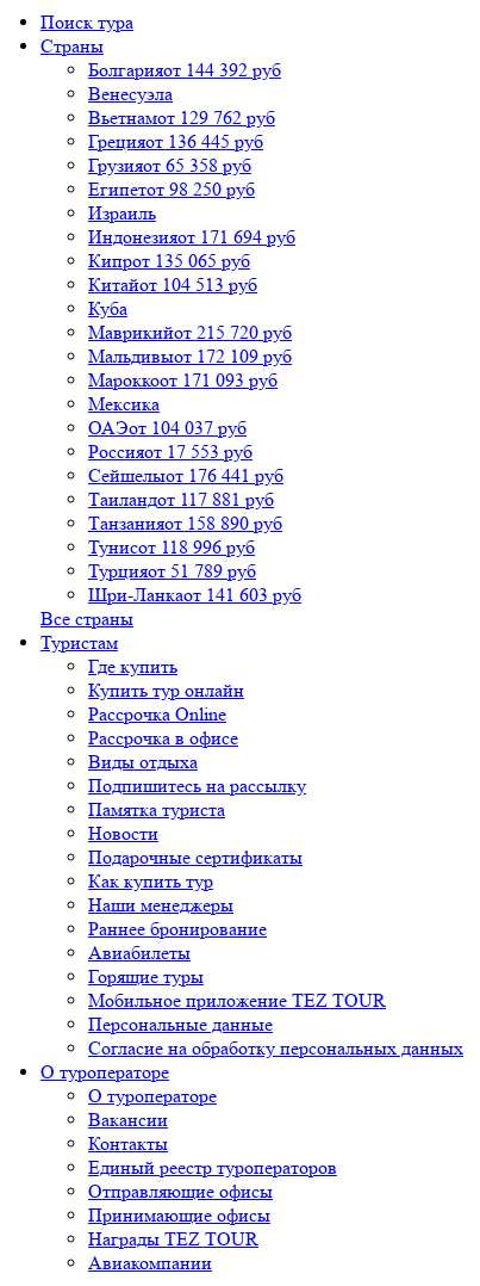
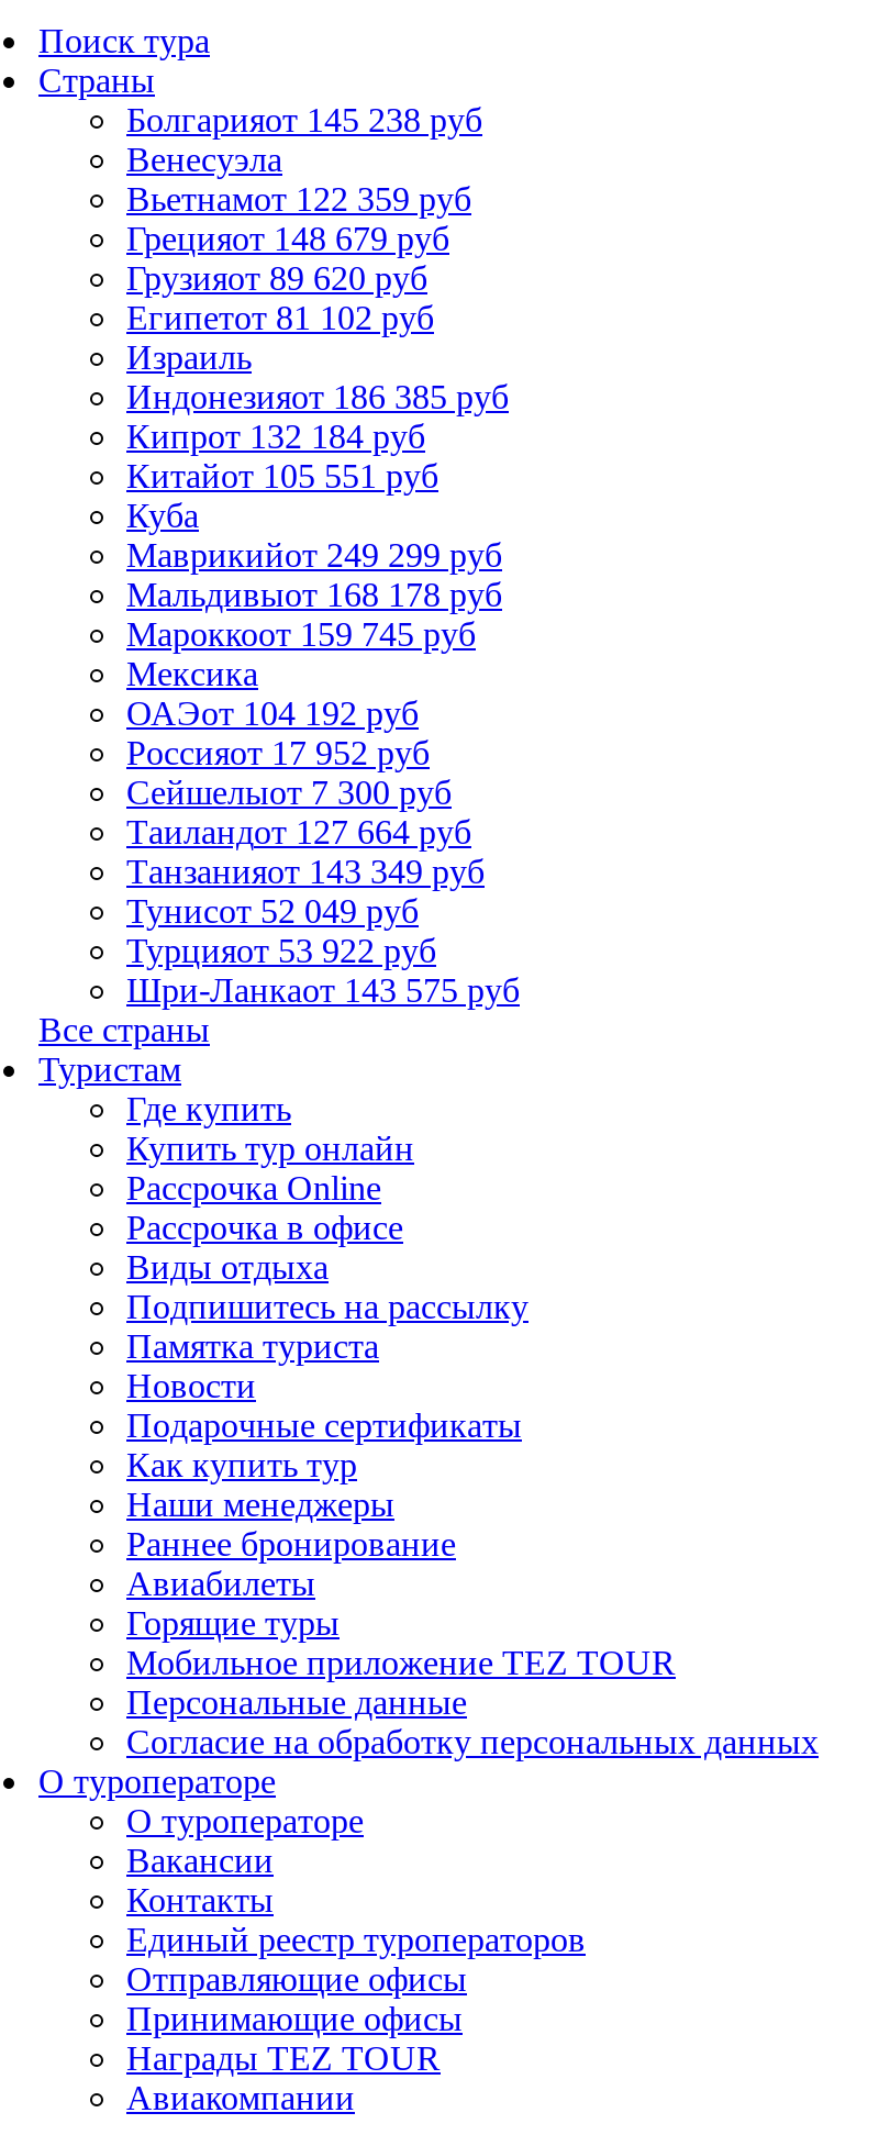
- Болгарияот 144 392 руб
+ Болгарияот 145 238 руб

- Вьетнамот 129 762 руб
+ Вьетнамот 122 359 руб

- Грецияот 136 445 руб
+ Грецияот 148 679 руб

- Грузияот 65 358 руб
+ Грузияот 89 620 руб

- Египетот 98 250 руб
+ Египетот 81 102 руб

- Индонезияот 171 694 руб
+ Индонезияот 186 385 руб

- Кипрот 135 065 руб
+ Кипрот 132 184 руб

- Китайот 104 513 руб
+ Китайот 105 551 руб

- Маврикийот 215 720 руб
+ Маврикийот 249 299 руб

- Мальдивыот 172 109 руб
+ Мальдивыот 168 178 руб

- Мароккоот 171 093 руб
+ Мароккоот 159 745 руб

- ОАЭот 104 037 руб
+ ОАЭот 104 192 руб

- Россияот 17 553 руб
+ Россияот 17 952 руб

- Сейшелыот 176 441 руб
+ Сейшелыот 7 300 руб

- Таиландот 117 881 руб
+ Таиландот 127 664 руб

- Танзанияот 158 890 руб
+ Танзанияот 143 349 руб

- Тунисот 118 996 руб
+ Тунисот 52 049 руб

- Турцияот 51 789 руб
+ Турцияот 53 922 руб

- Шри-Ланкаот 141 603 руб
+ Шри-Ланкаот 143 575 руб
